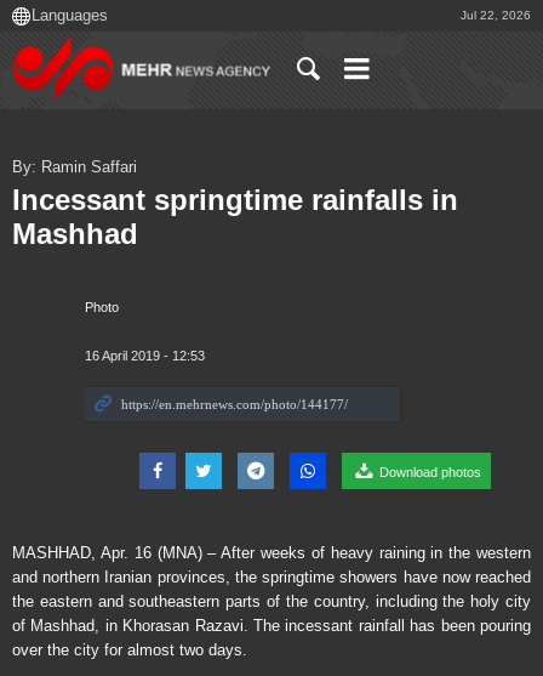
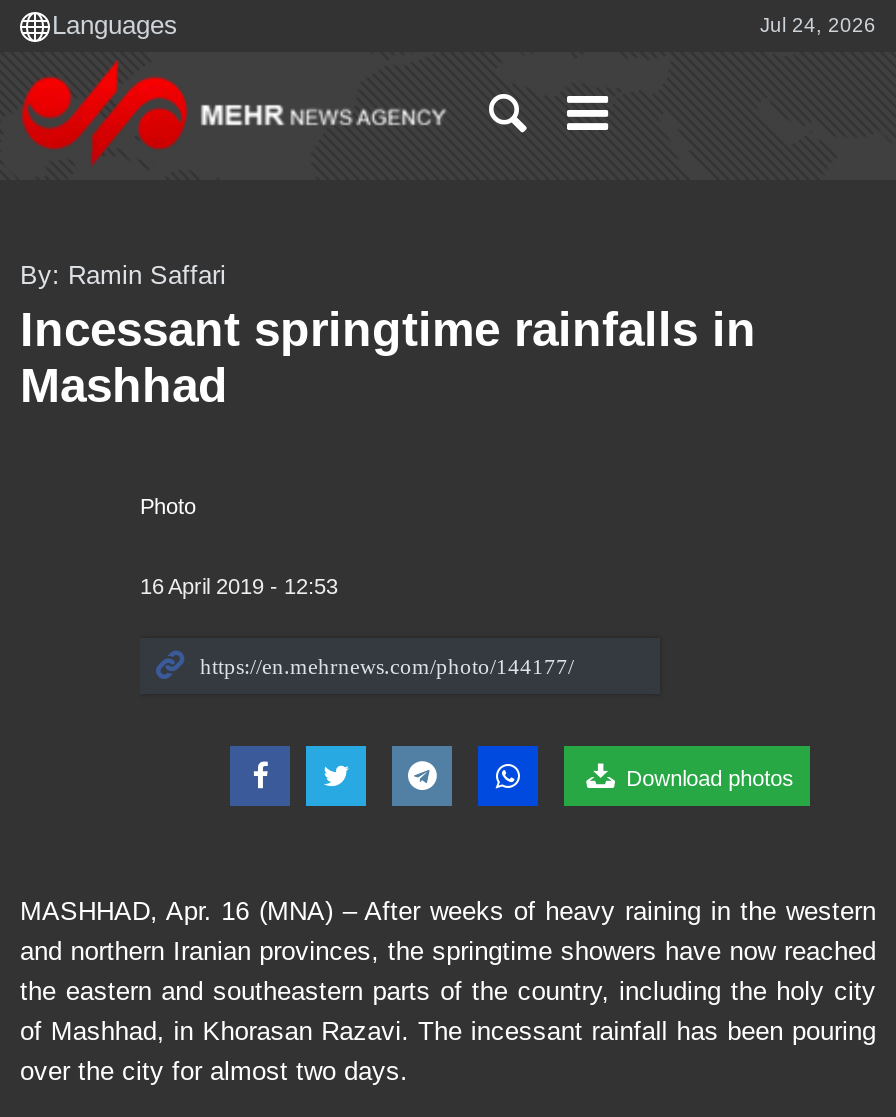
- Jul 22, 2026
+ Jul 24, 2026
